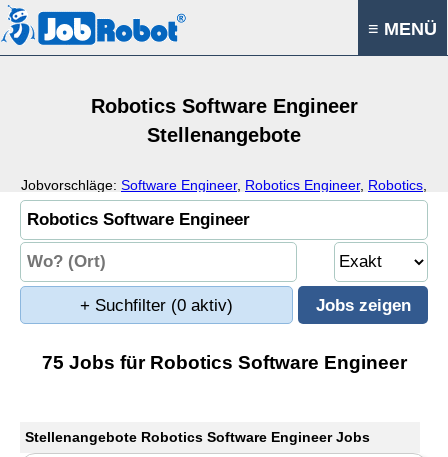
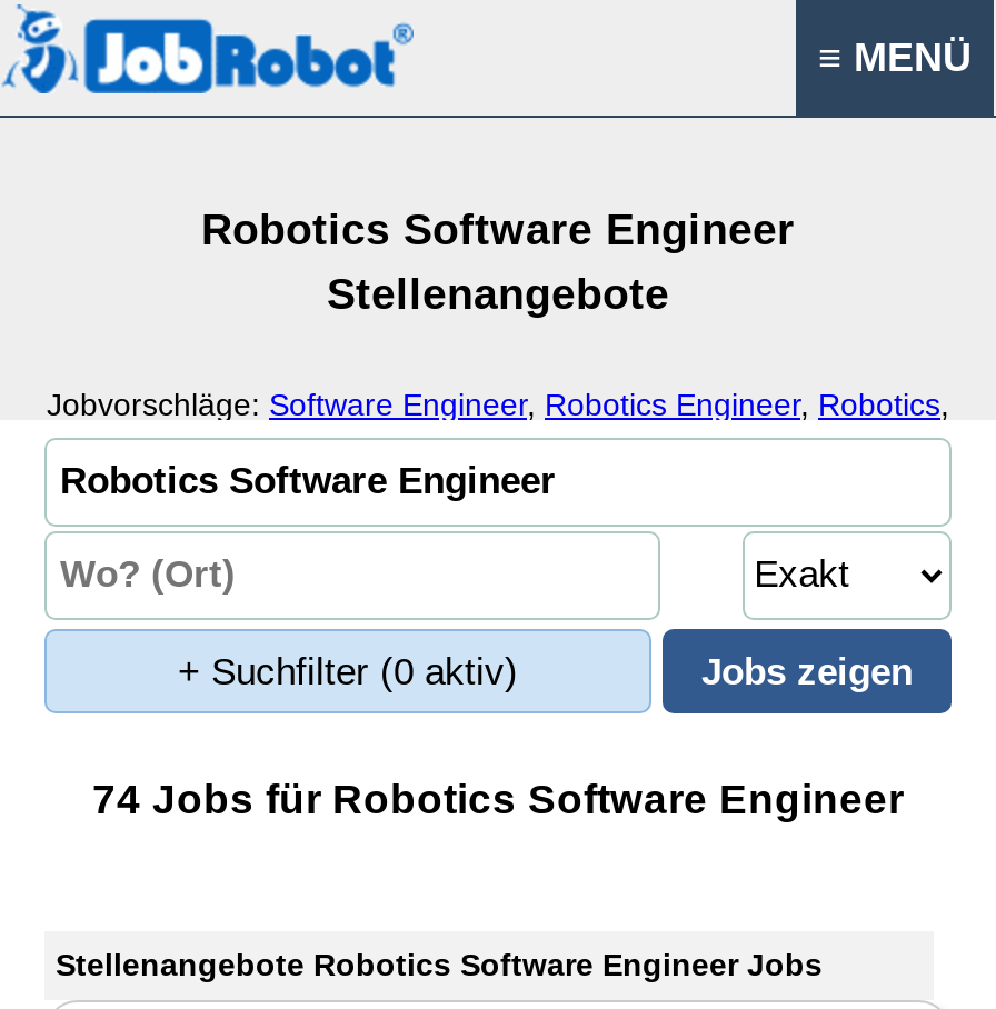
- 75 Jobs für Robotics Software Engineer
+ 74 Jobs für Robotics Software Engineer
